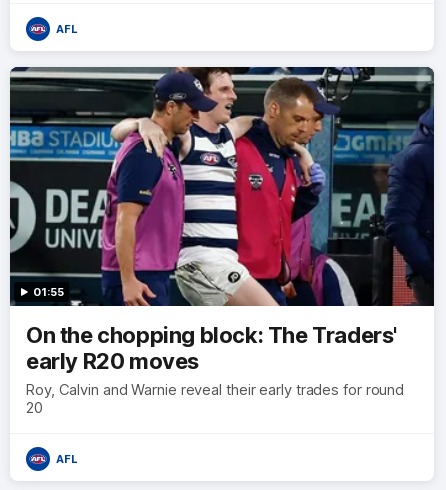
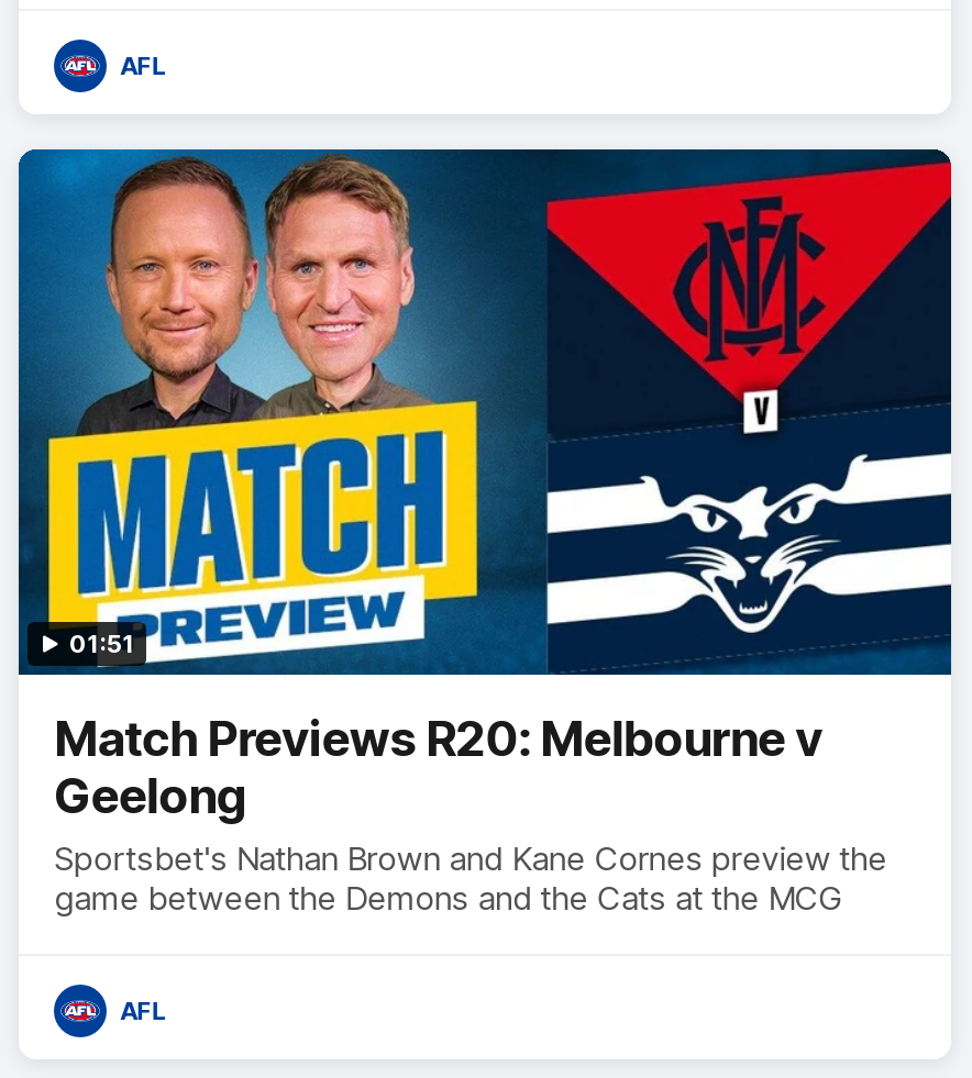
- [image]
- 01:55
+ [image]
+ 01:51

- On the chopping block: The Traders'
- early R20 moves
- Roy, Calvin and Warnie reveal their early trades for round
- 20
+ Match Previews R20: Melbourne v
+ Geelong
+ Sportsbet's Nathan Brown and Kane Cornes preview the
+ game between the Demons and the Cats at the MCG
